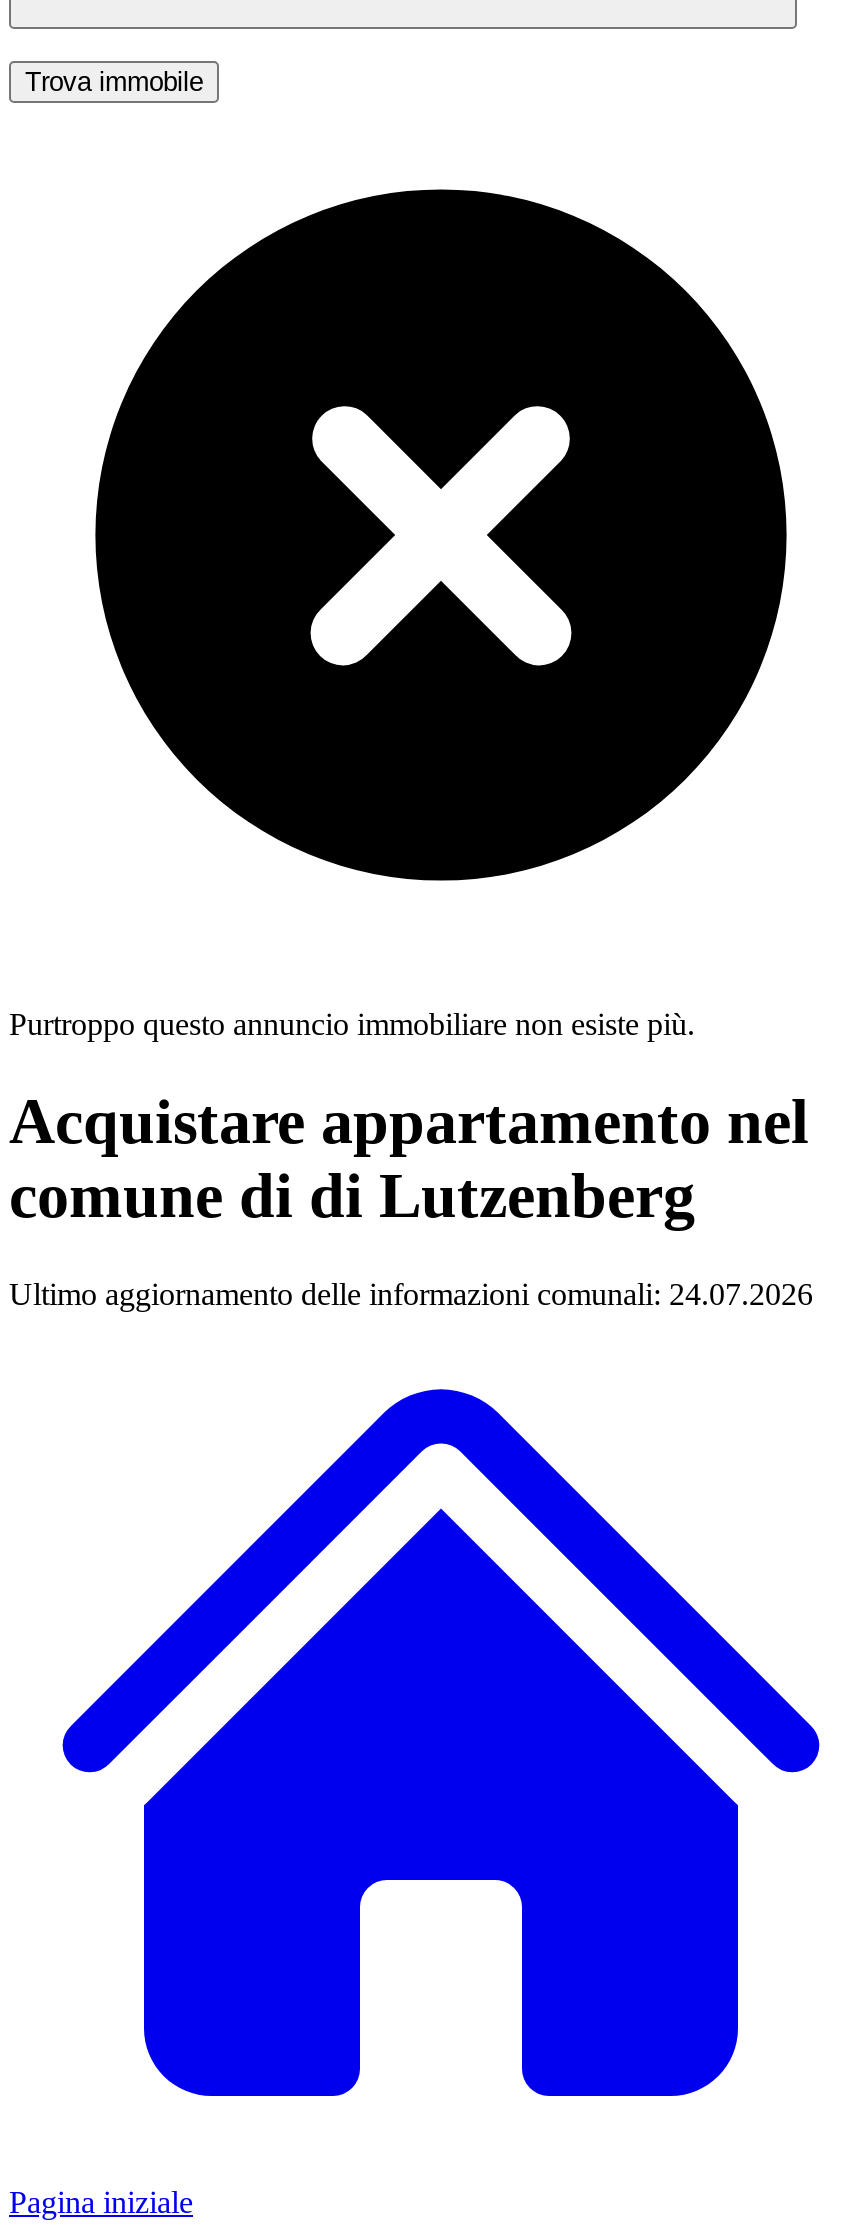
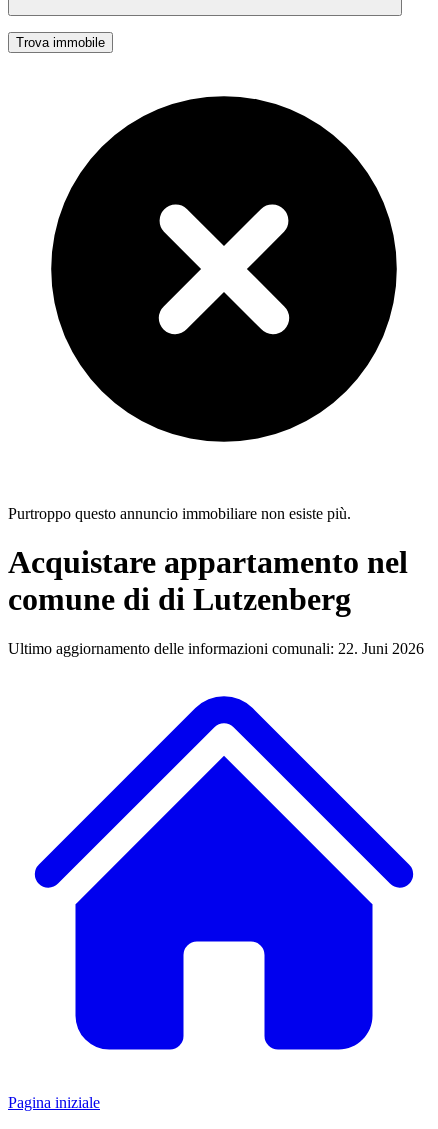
- Ultimo aggiornamento delle informazioni comunali: 24.07.2026
+ Ultimo aggiornamento delle informazioni comunali: 22. Juni 2026
